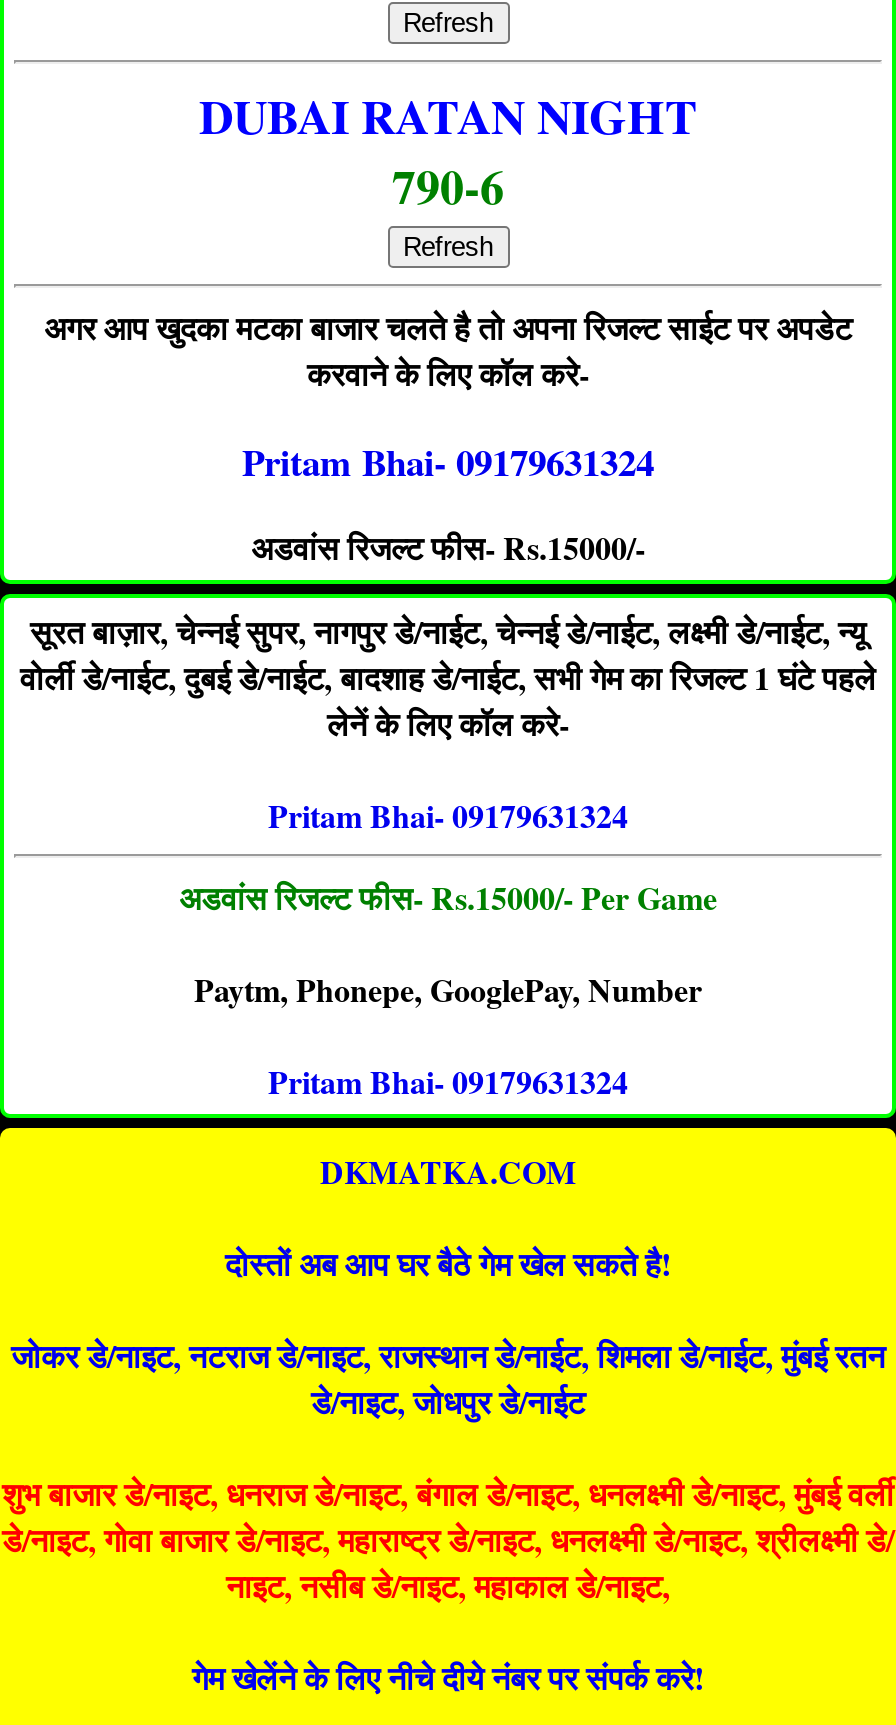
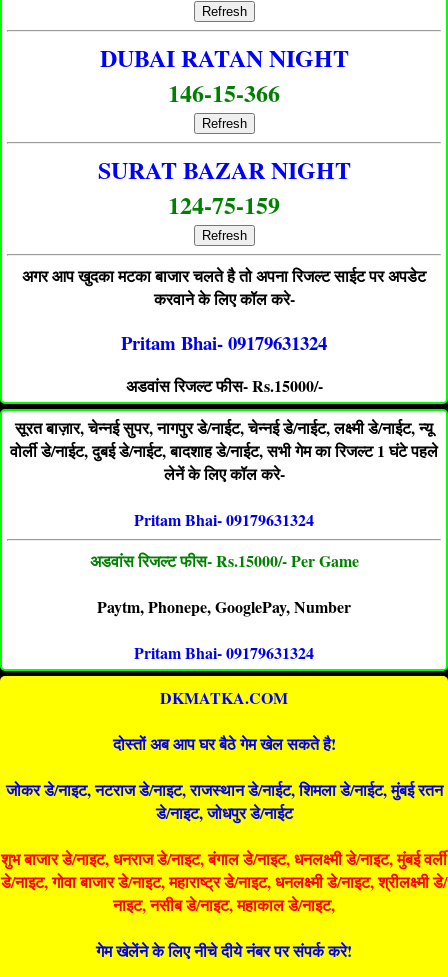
- 790-6
+ 146-15-366
+ Refresh
+ SURAT BAZAR NIGHT
+ 124-75-159
